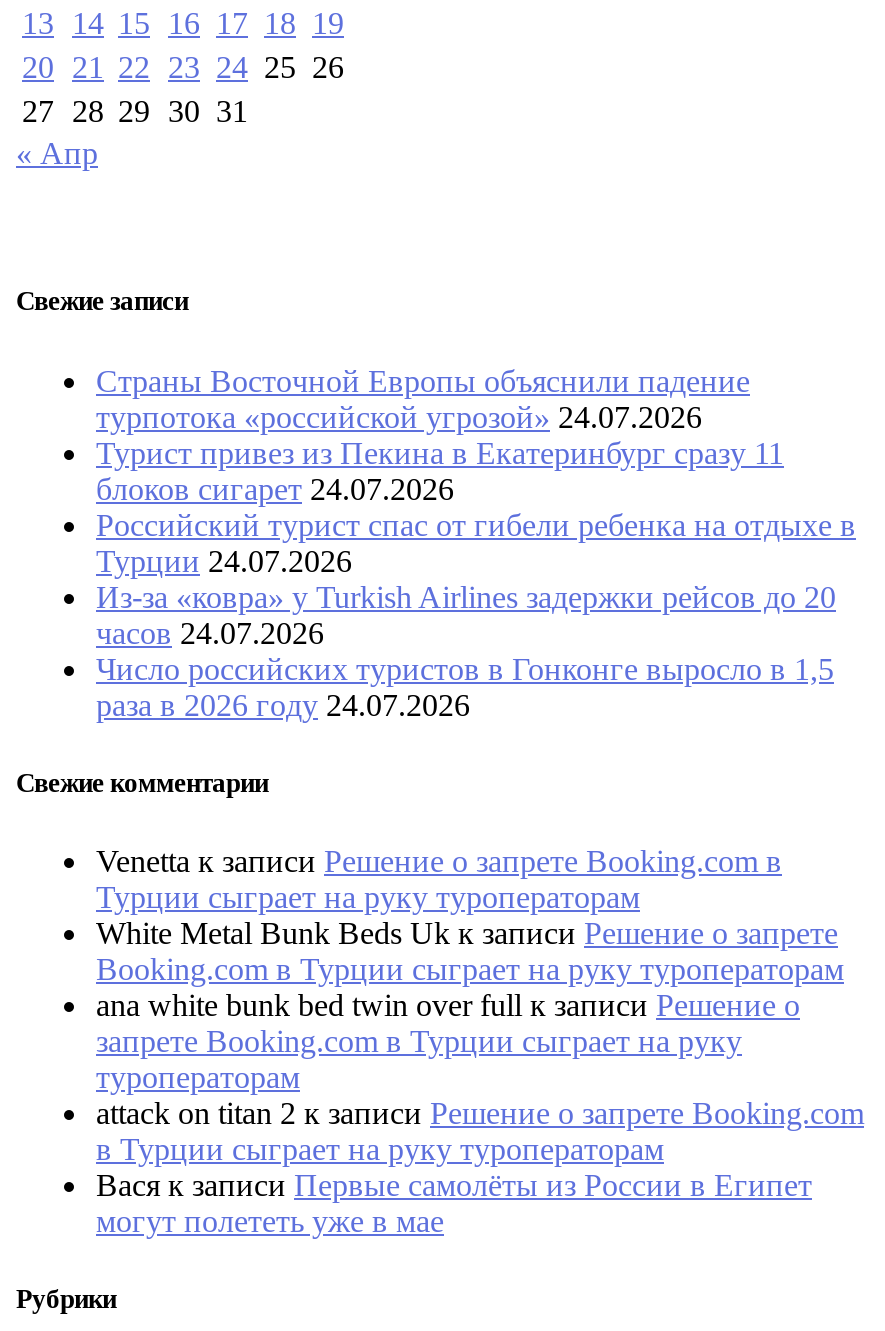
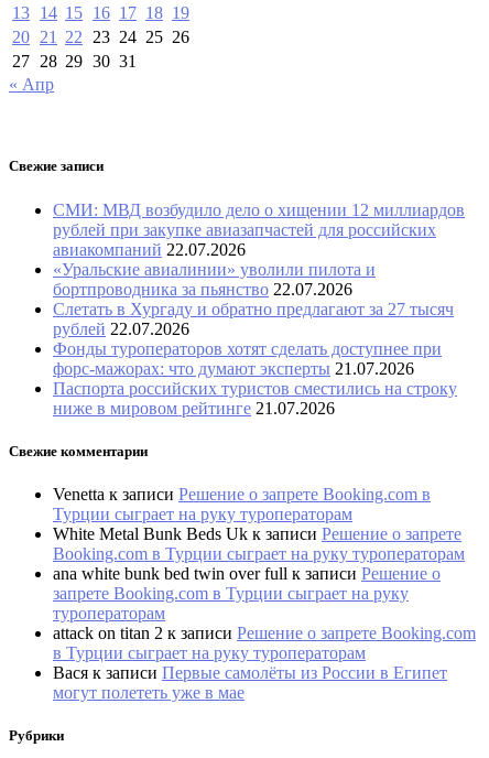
- Страны Восточной Европы объяснили падение
- турпотока «российской угрозой» 24.07.2026
- Турист привез из Пекина в Екатеринбург сразу 11
- блоков сигарет 24.07.2026
- Российский турист спас от гибели ребенка на отдыхе в
- Турции 24.07.2026
- Из-за «ковра» у Turkish Airlines задержки рейсов до 20
- часов 24.07.2026
- Число российских туристов в Гонконге выросло в 1,5
- раза в 2026 году 24.07.2026
+ СМИ: МВД возбудило дело о хищении 12 миллиардов
+ рублей при закупке авиазапчастей для российских
+ авиакомпаний 22.07.2026
+ «Уральские авиалинии» уволили пилота и
+ бортпроводника за пьянство 22.07.2026
+ Слетать в Хургаду и обратно предлагают за 27 тысяч
+ рублей 22.07.2026
+ Фонды туроператоров хотят сделать доступнее при
+ форс-мажорах: что думают эксперты 21.07.2026
+ Паспорта российских туристов сместились на строку
+ ниже в мировом рейтинге 21.07.2026
